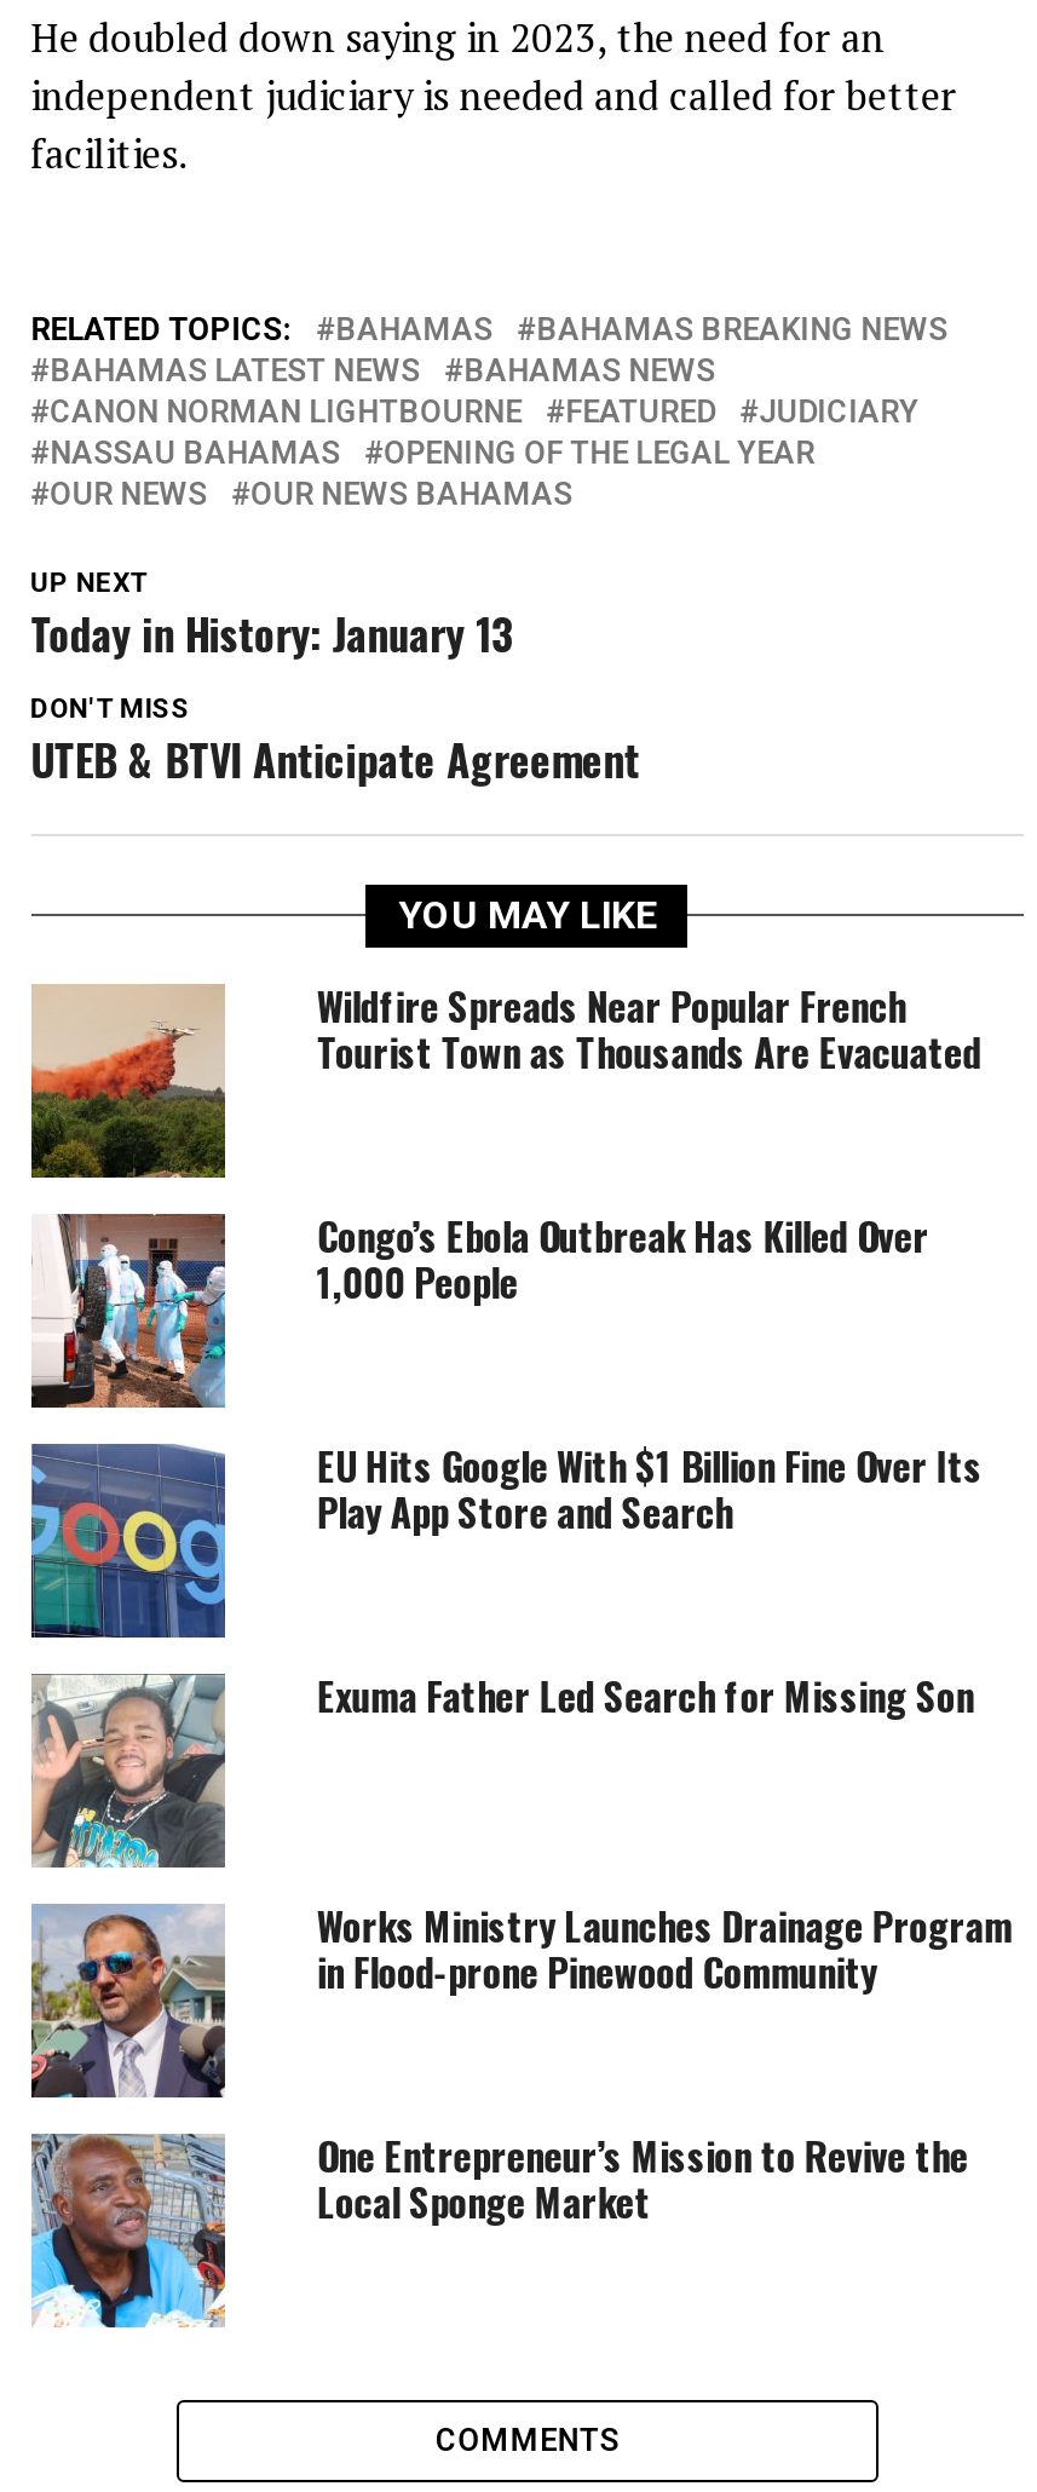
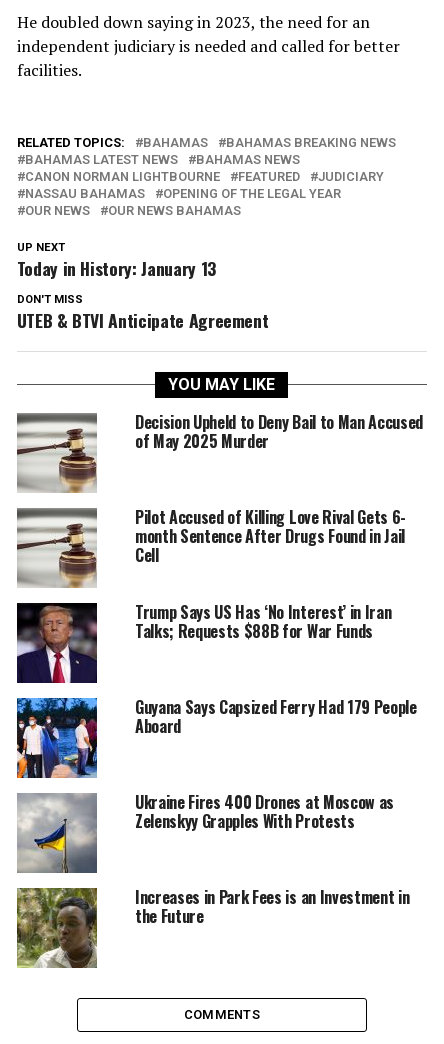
- [image]
- Wildfire Spreads Near Popular French
- Tourist Town as Thousands Are Evacuated
+ [image]
+ Decision Upheld to Deny Bail to Man Accused
+ of May 2025 Murder

- [image]
- Congo’s Ebola Outbreak Has Killed Over
- 1,000 People
+ [image]
+ Pilot Accused of Killing Love Rival Gets 6-
+ month Sentence After Drugs Found in Jail
+ Cell

- [image]
- EU Hits Google With $1 Billion Fine Over Its
- Play App Store and Search
+ [image]
+ Trump Says US Has ‘No Interest’ in Iran
+ Talks; Requests $88B for War Funds

- [image]
- Exuma Father Led Search for Missing Son
+ [image]
+ Guyana Says Capsized Ferry Had 179 People
+ Aboard

- [image]
- Works Ministry Launches Drainage Program
- in Flood-prone Pinewood Community
+ [image]
+ Ukraine Fires 400 Drones at Moscow as
+ Zelenskyy Grapples With Protests

- [image]
- One Entrepreneur’s Mission to Revive the
- Local Sponge Market
+ [image]
+ Increases in Park Fees is an Investment in
+ the Future
